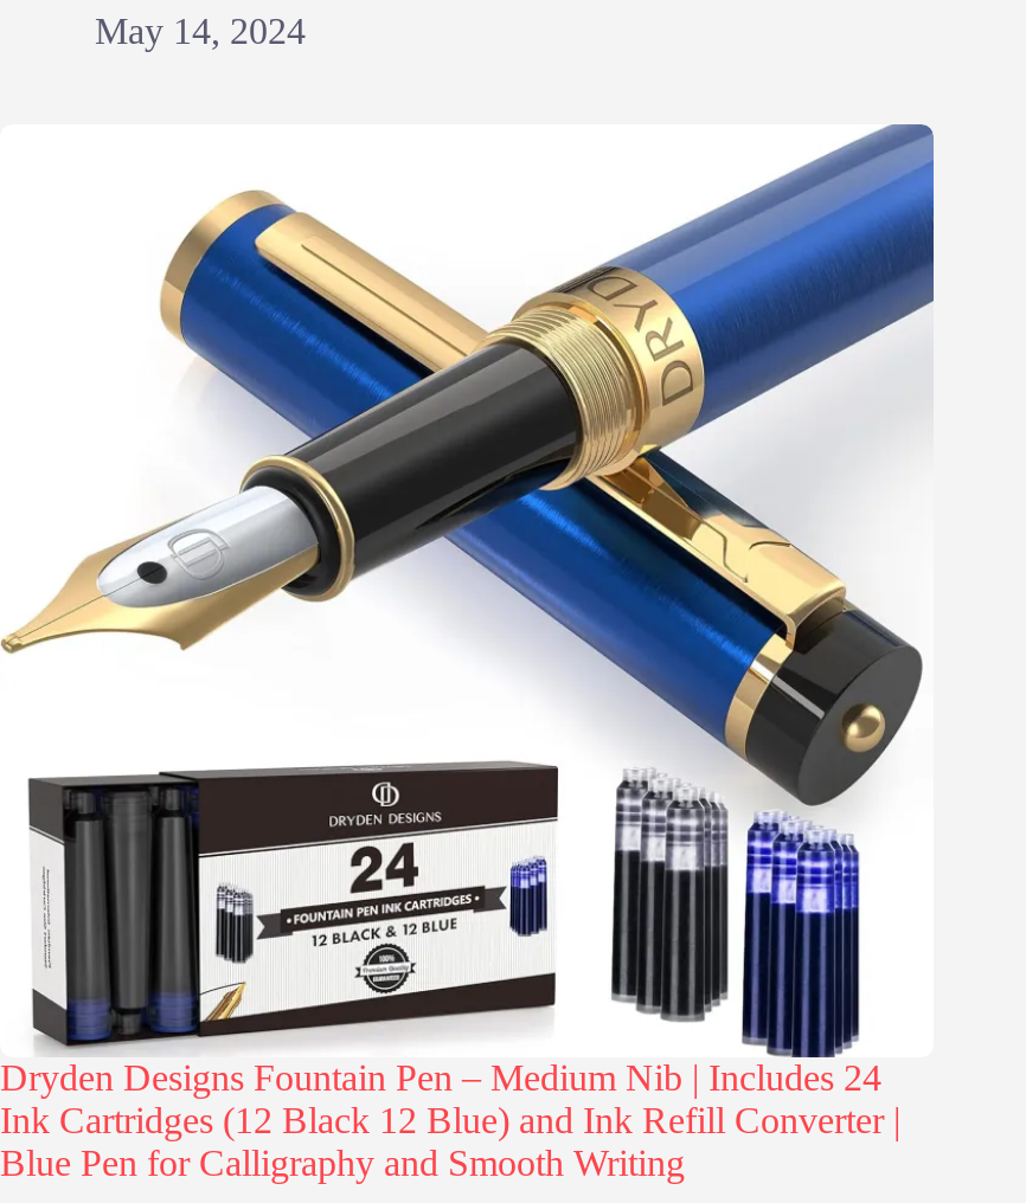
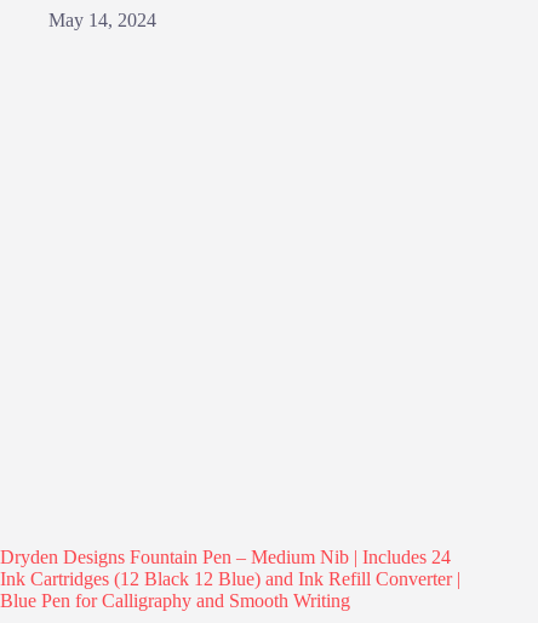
- [image]
